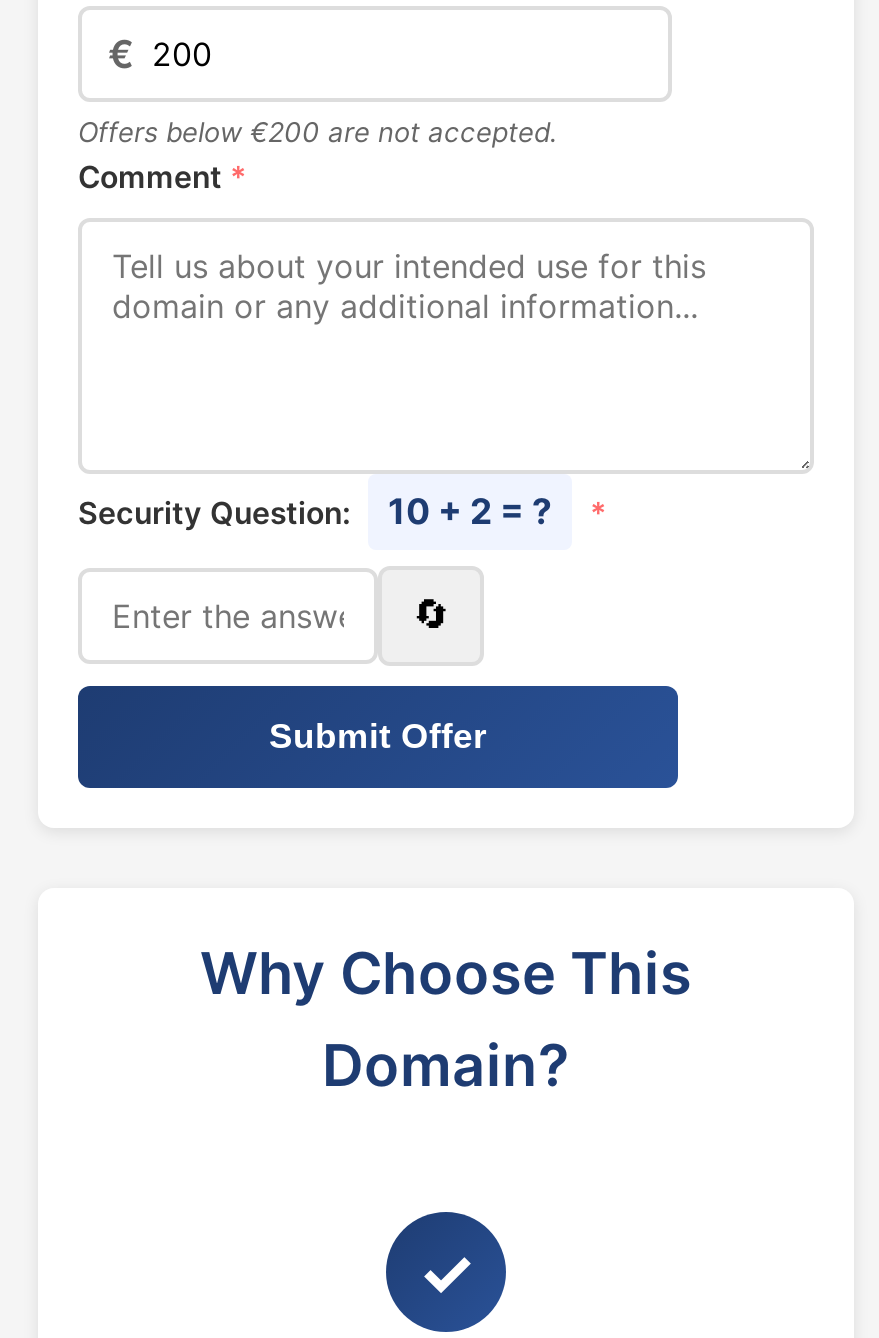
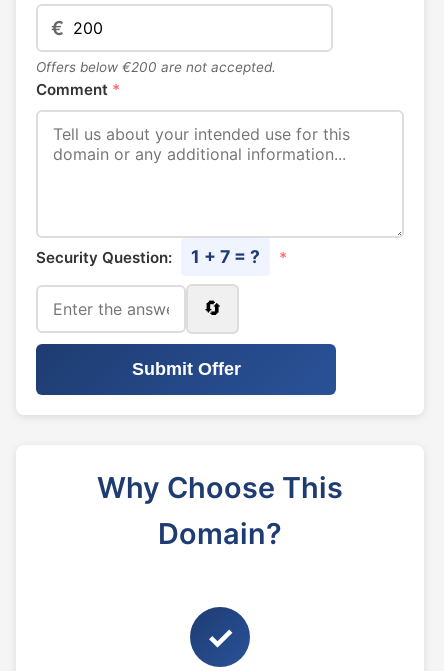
- 10 + 2 = ?
+ 1 + 7 = ?
